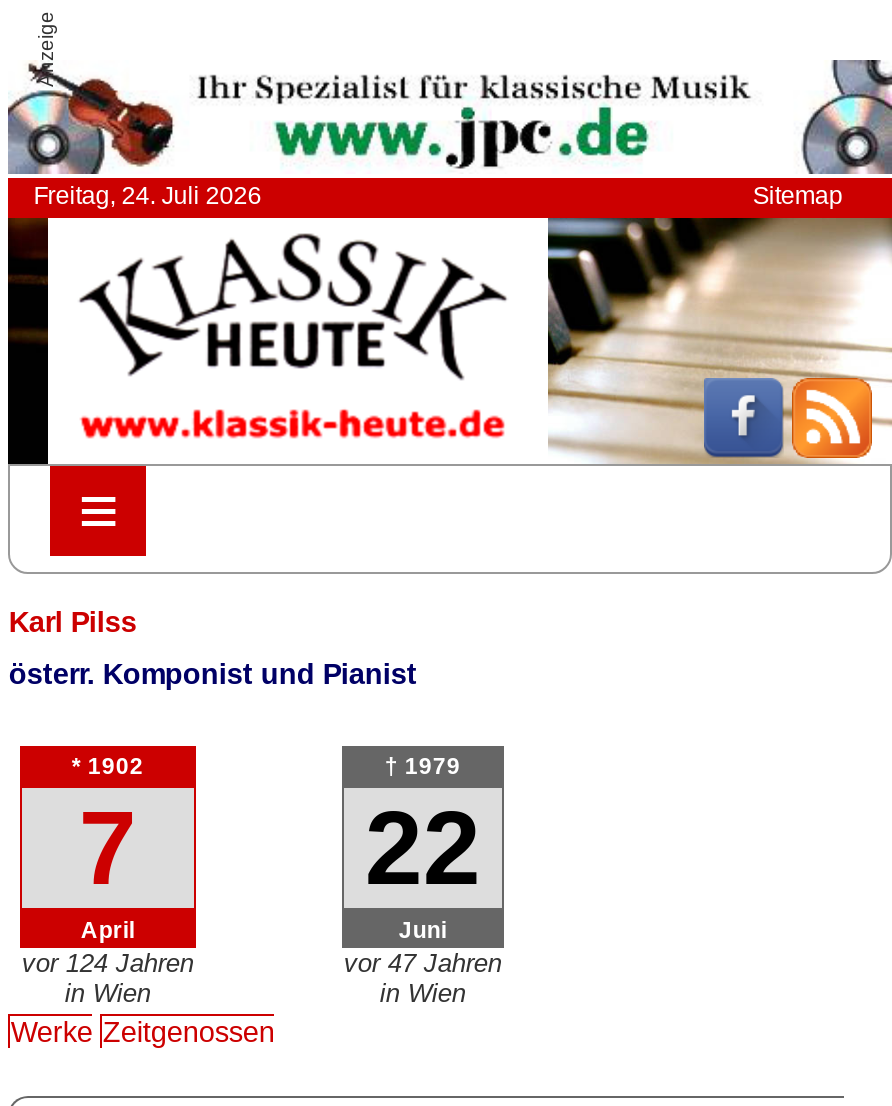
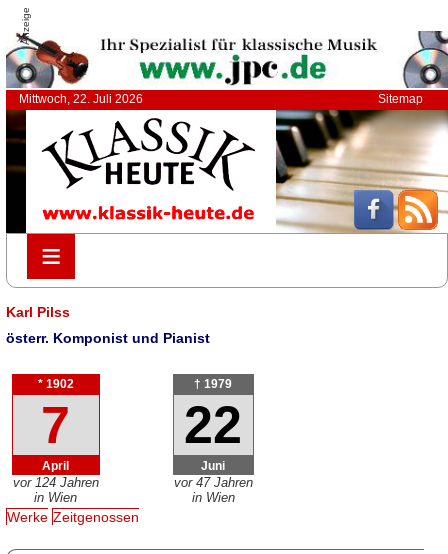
- Freitag, 24. Juli 2026
+ Mittwoch, 22. Juli 2026
